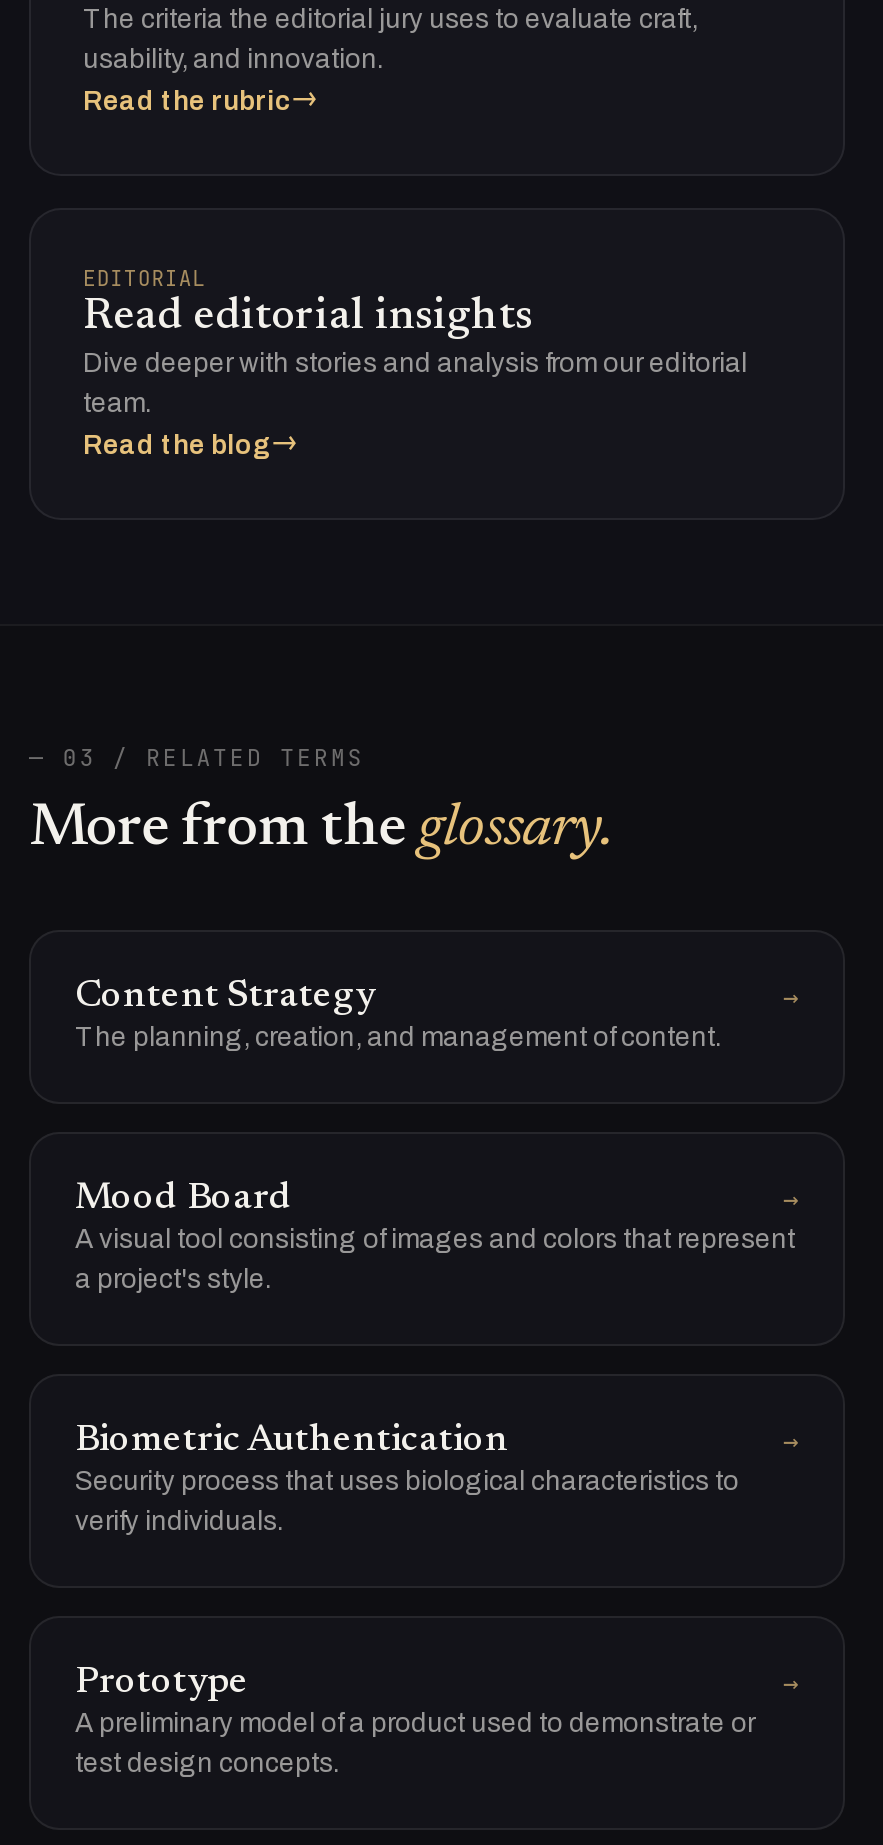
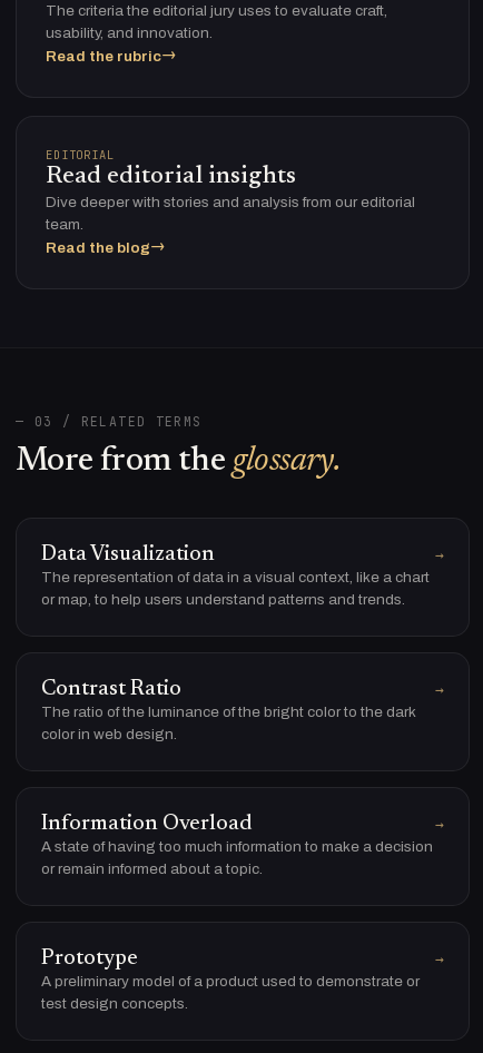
- Content Strategy
+ Data Visualization

- The planning, creation, and management of content.
+ The representation of data in a visual context, like a chart
+ or map, to help users understand patterns and trends.

- Mood Board
+ Contrast Ratio

- A visual tool consisting of images and colors that represent
- a project's style.
+ The ratio of the luminance of the bright color to the dark
+ color in web design.

- Biometric Authentication
+ Information Overload

- Security process that uses biological characteristics to
- verify individuals.
+ A state of having too much information to make a decision
+ or remain informed about a topic.
